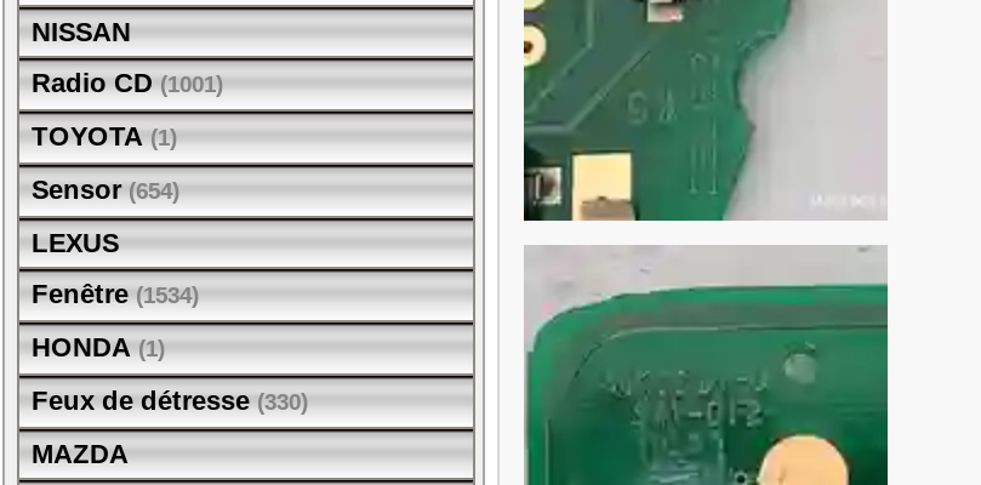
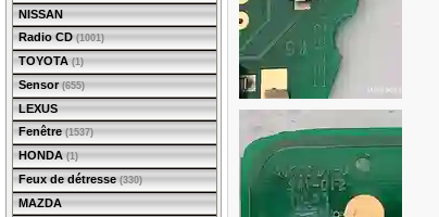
- Sensor (654)
+ Sensor (655)

- Fenêtre (1534)
+ Fenêtre (1537)
